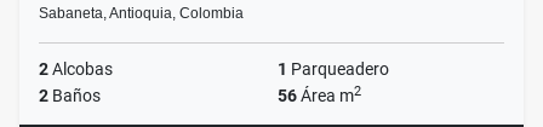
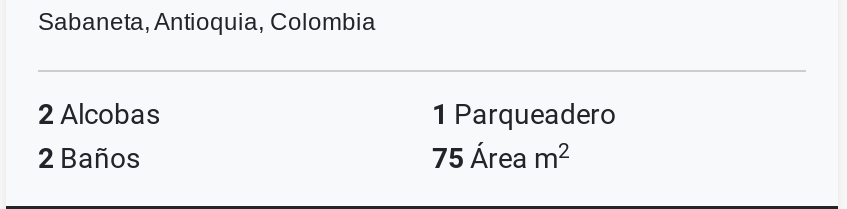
- 56 Área m2
+ 75 Área m2
